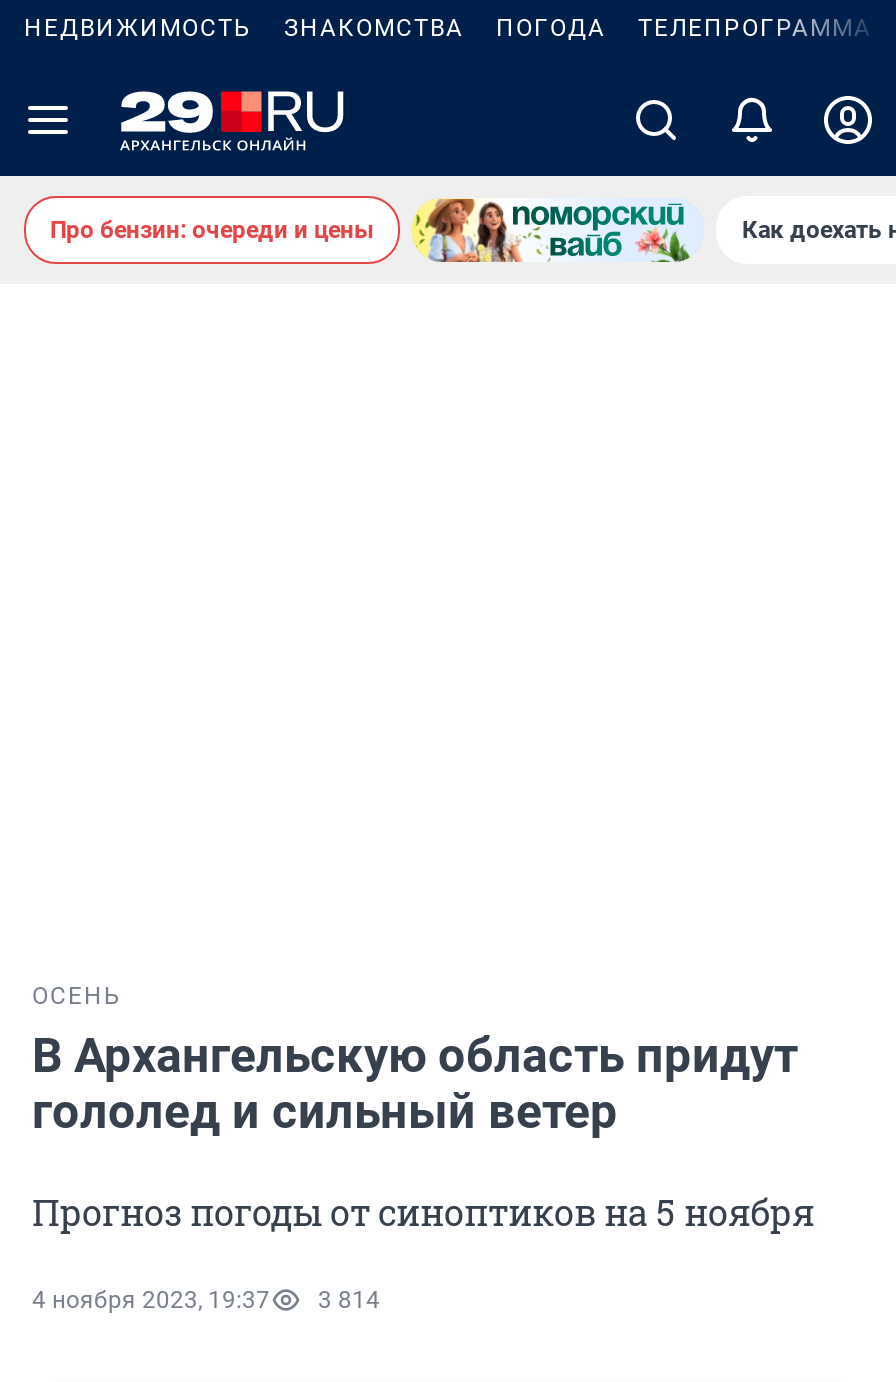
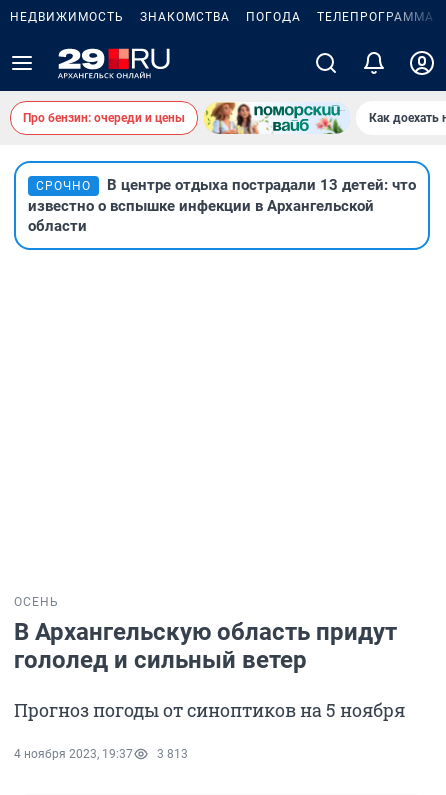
+ [image]
+ СРОЧНО
+ В центре отдыха пострадали 13 детей: что
+ известно о вспышке инфекции в Архангельской
+ области

- 4 ноября 2023, 19:37 3 814
+ 4 ноября 2023, 19:37 3 813
